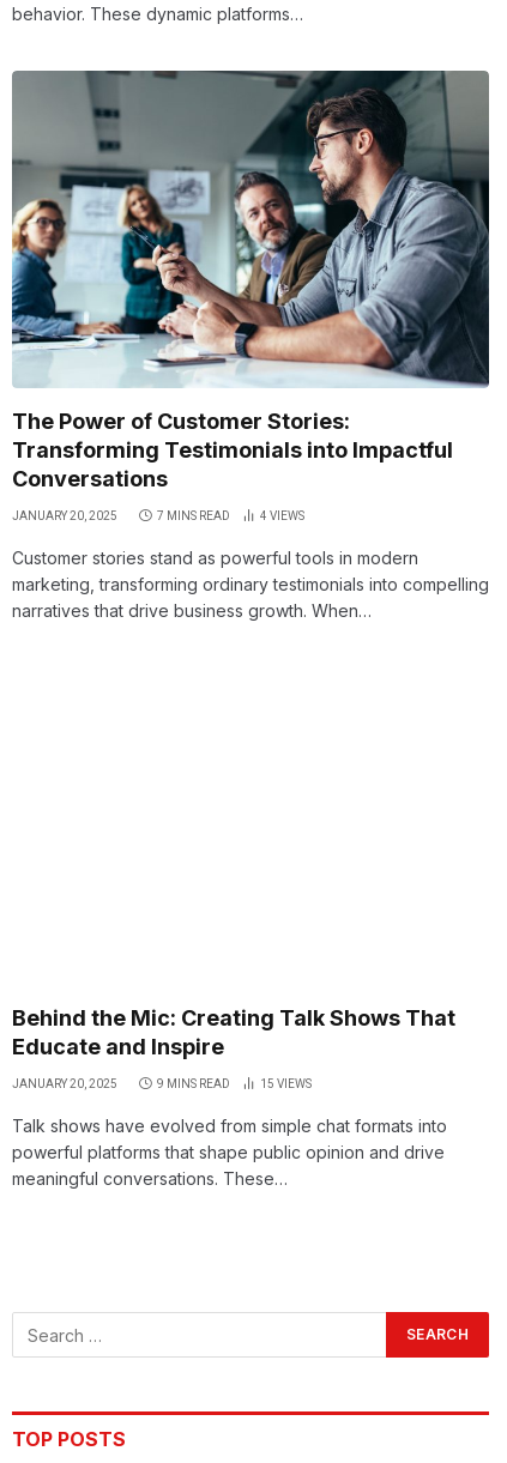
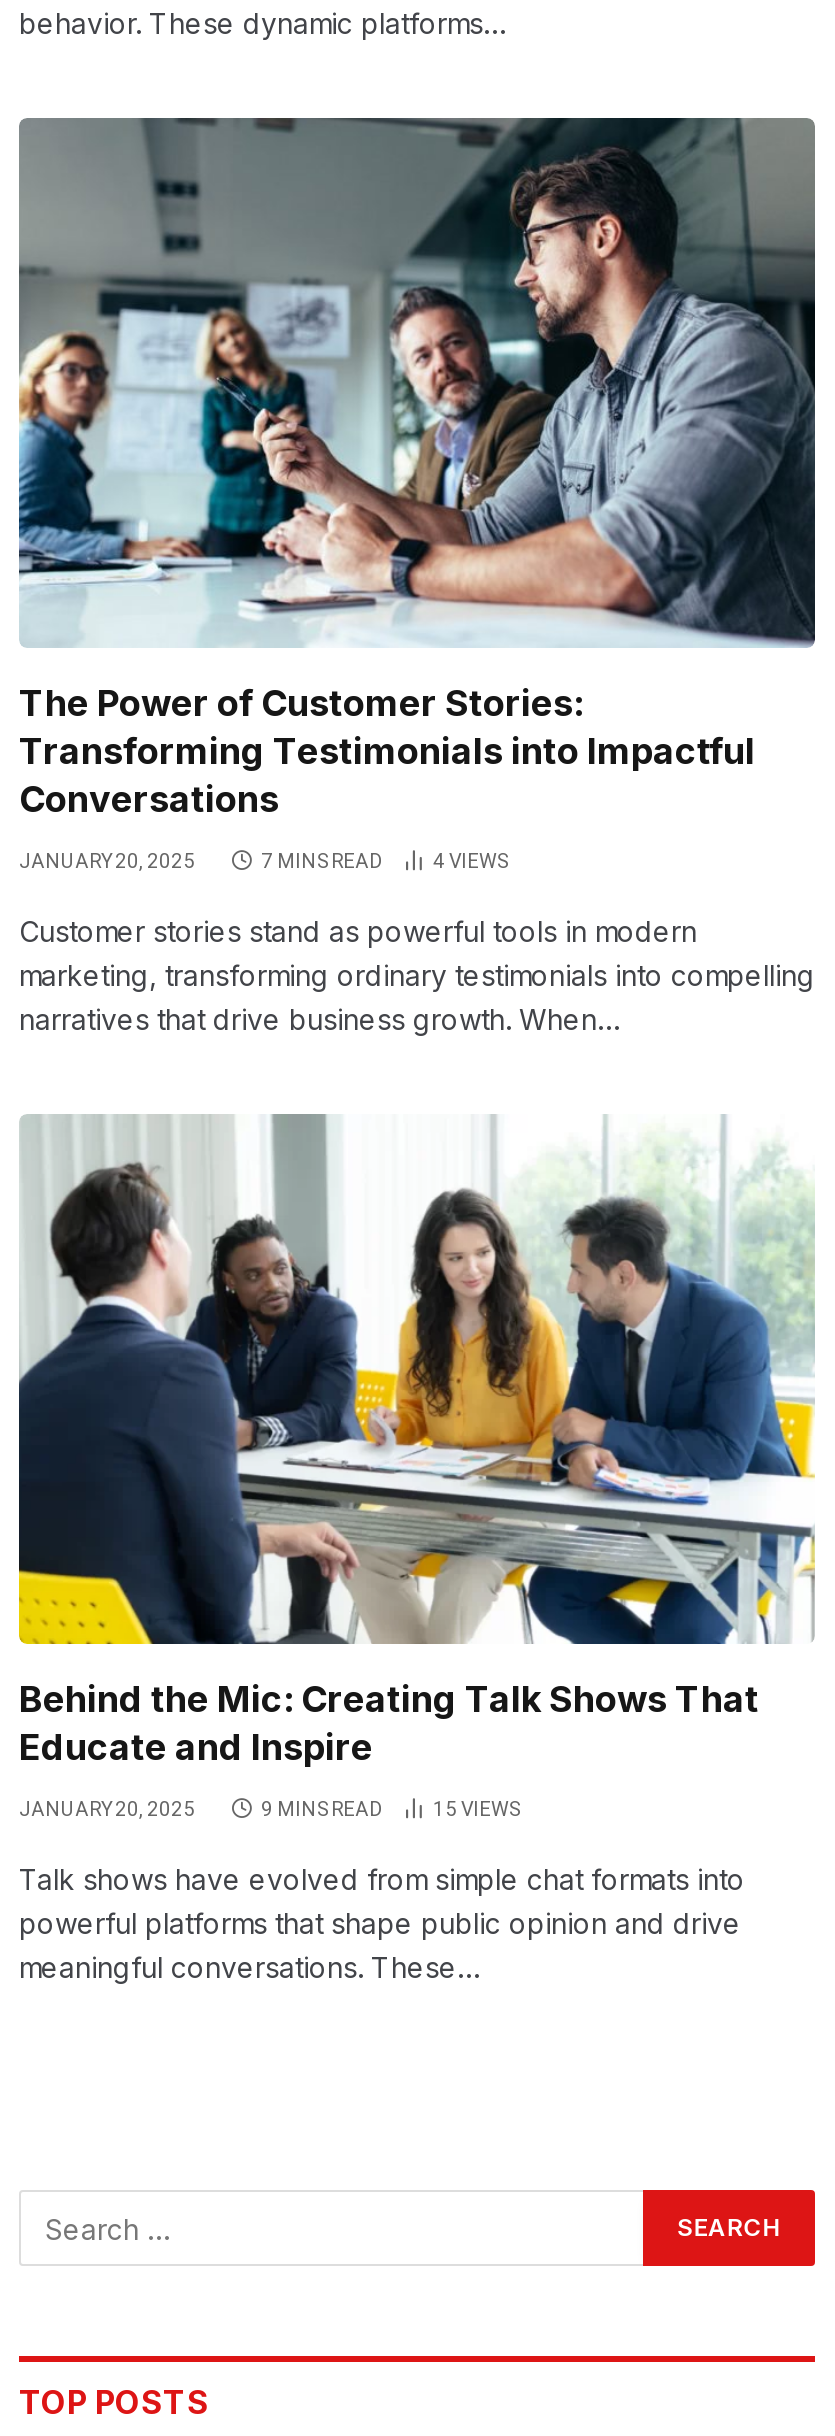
+ [image]
